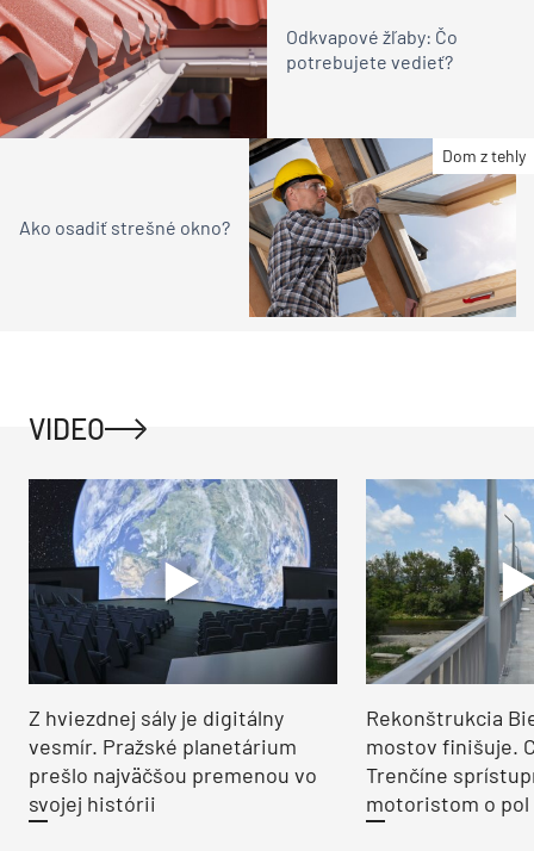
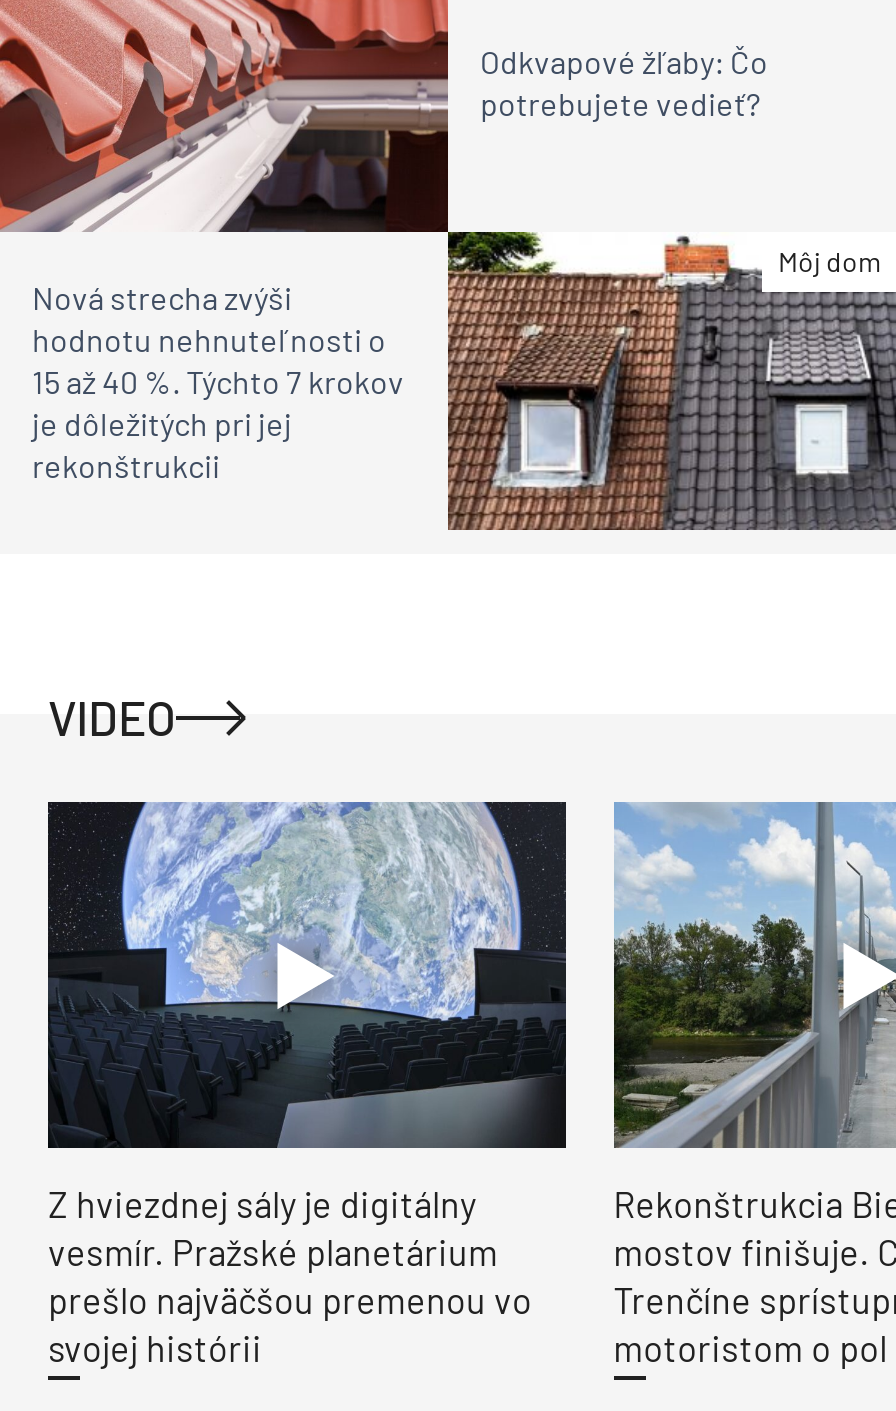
- [image]
- Dom z tehly
- Ako osadiť strešné okno?
+ [image]
+ Môj dom
+ Nová strecha zvýši
+ hodnotu nehnuteľnosti o
+ 15 až 40 %. Týchto 7 krokov
+ je dôležitých pri jej
+ rekonštrukcii
